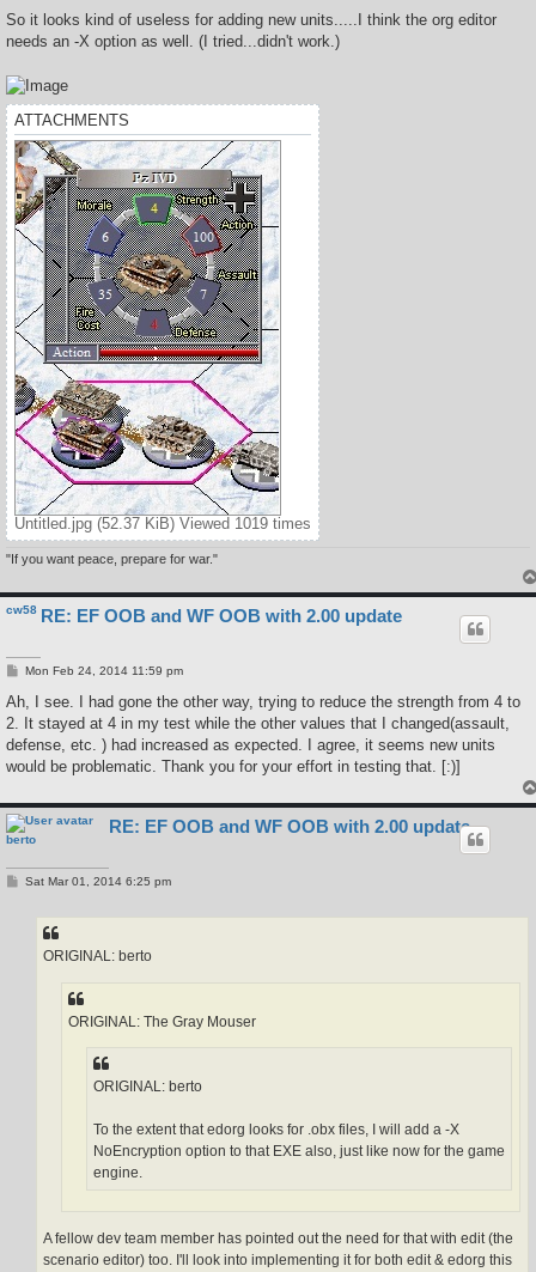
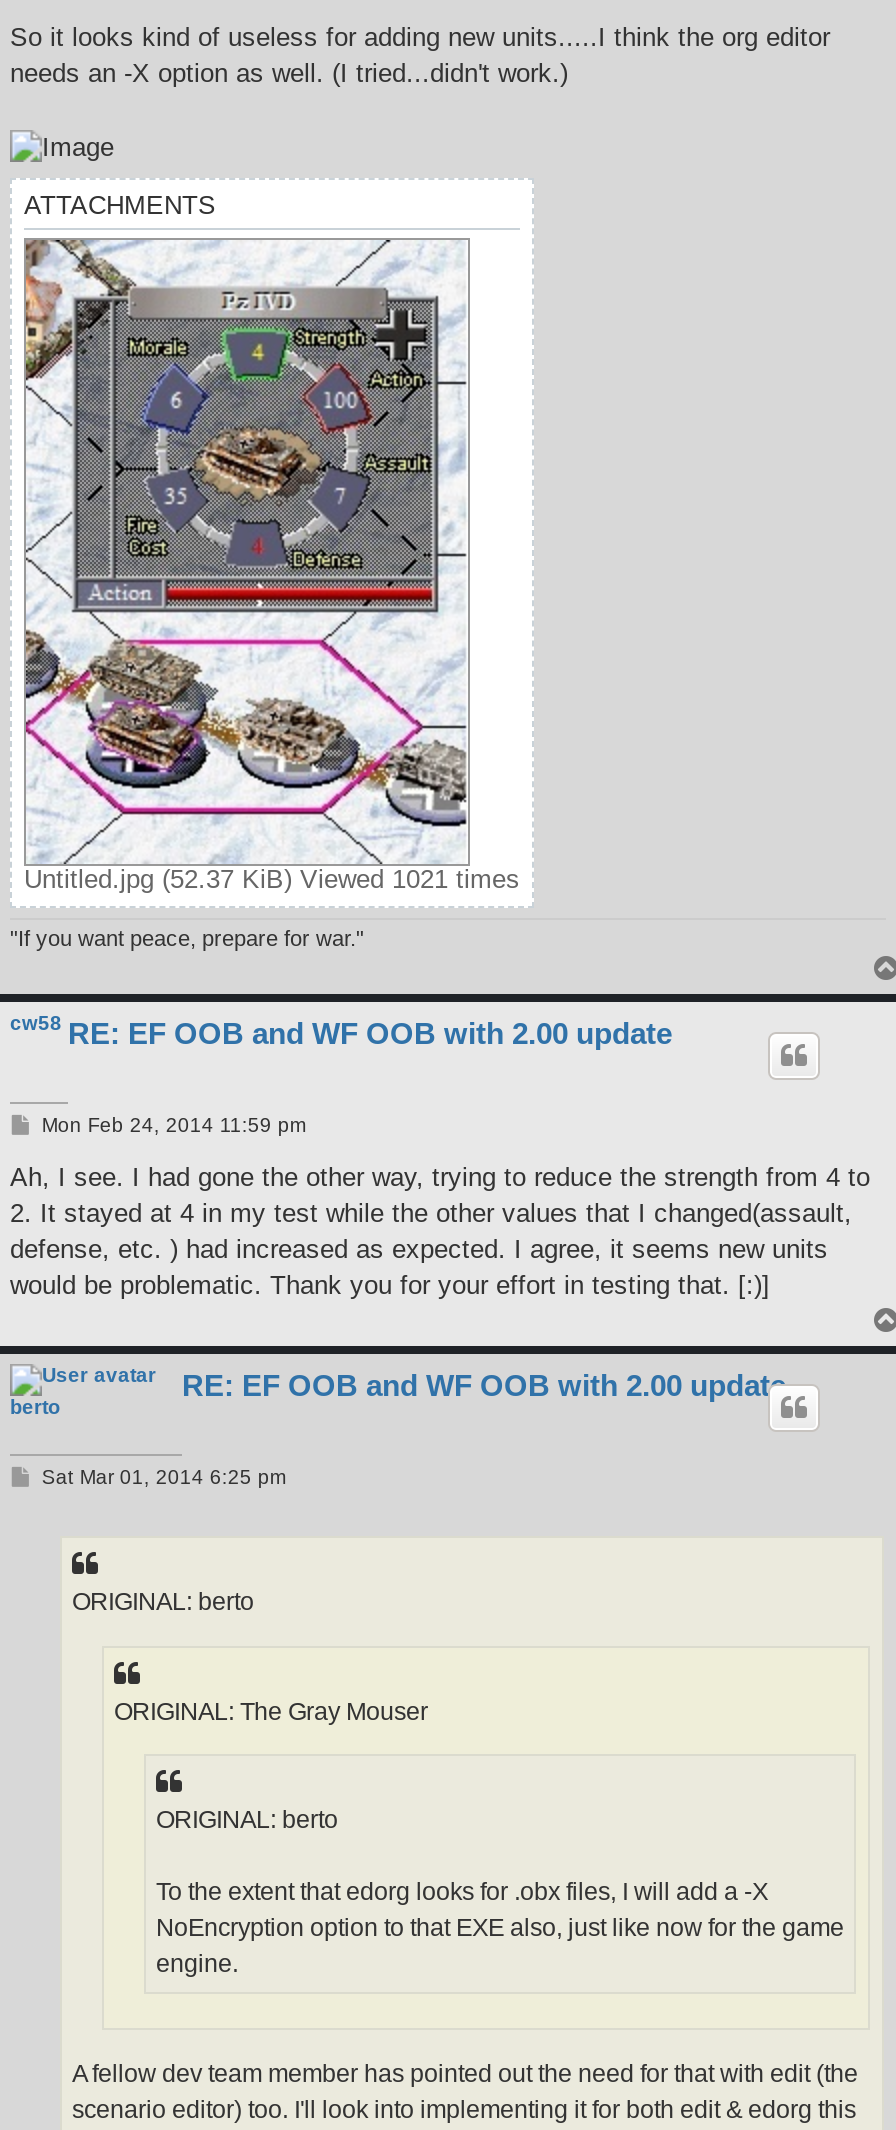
- Untitled.jpg (52.37 KiB) Viewed 1019 times
+ Untitled.jpg (52.37 KiB) Viewed 1021 times
